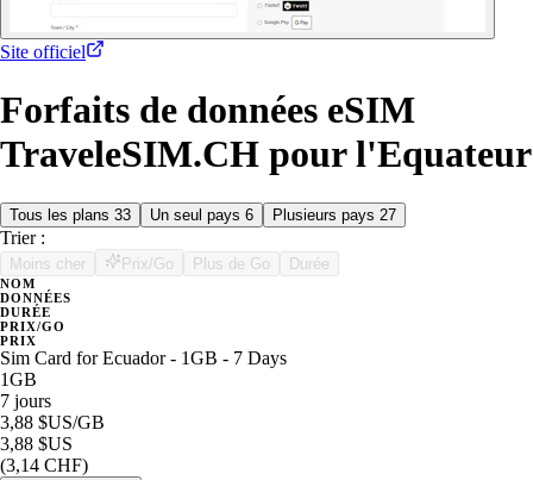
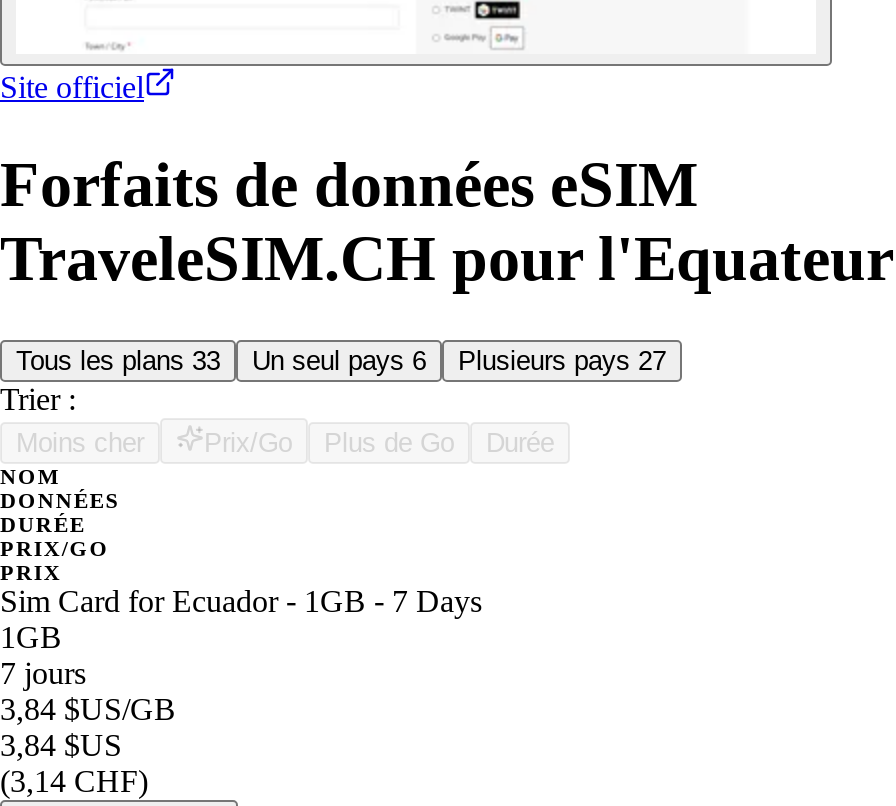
- 3,88 $US/GB
+ 3,84 $US/GB

- 3,88 $US
+ 3,84 $US
